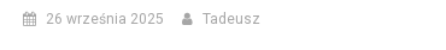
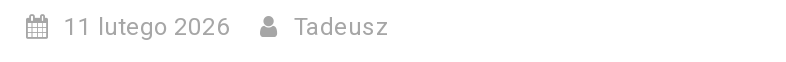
- 26 września 2025
+ 11 lutego 2026
